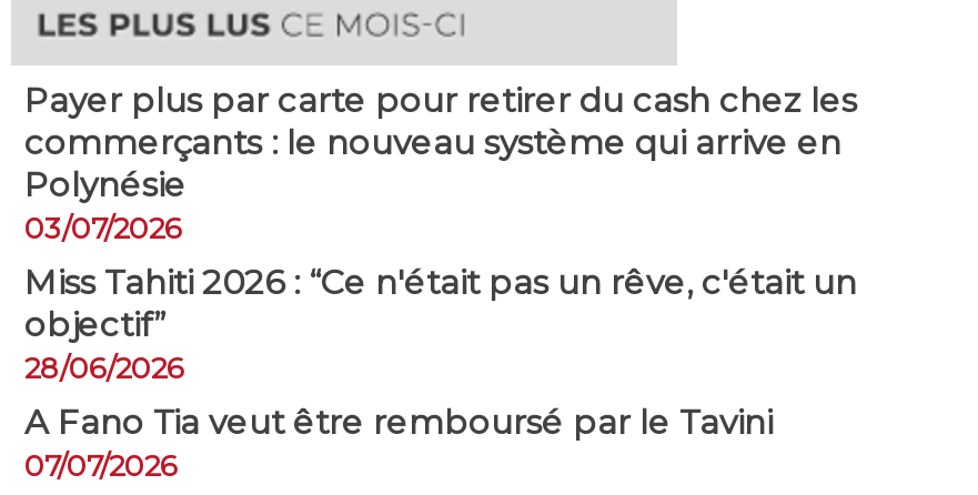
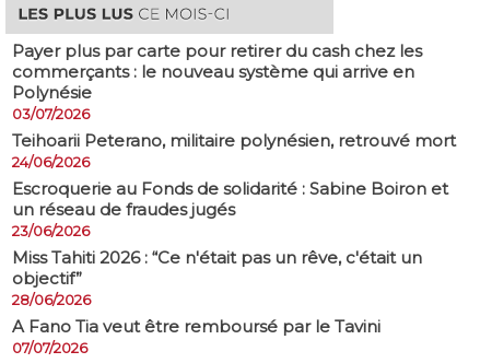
+ Teihoarii Peterano, militaire polynésien, retrouvé mort
+ 24/06/2026
+ Escroquerie au Fonds de solidarité : Sabine Boiron et
+ un réseau de fraudes jugés
+ 23/06/2026
